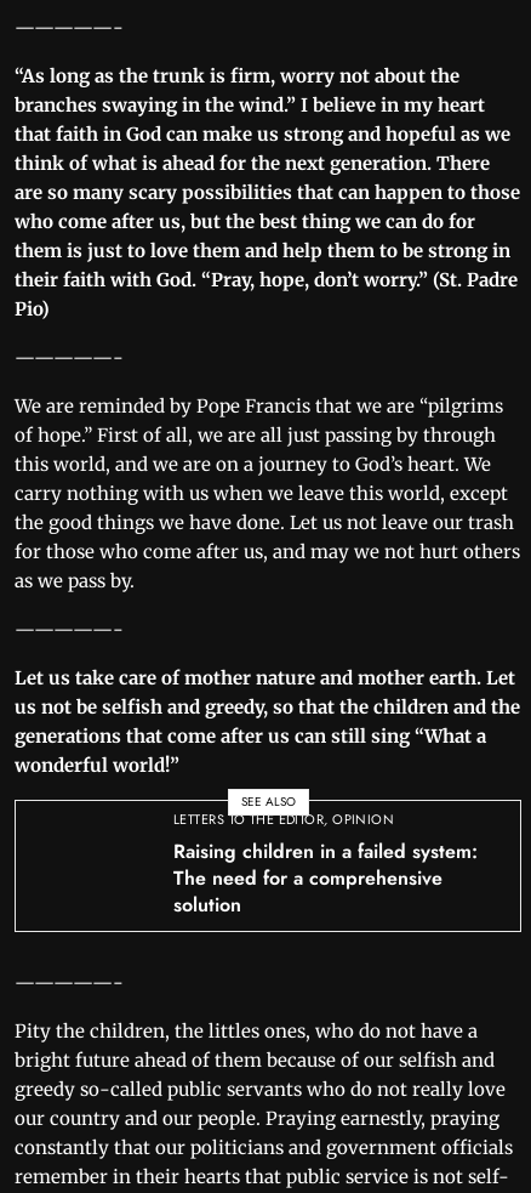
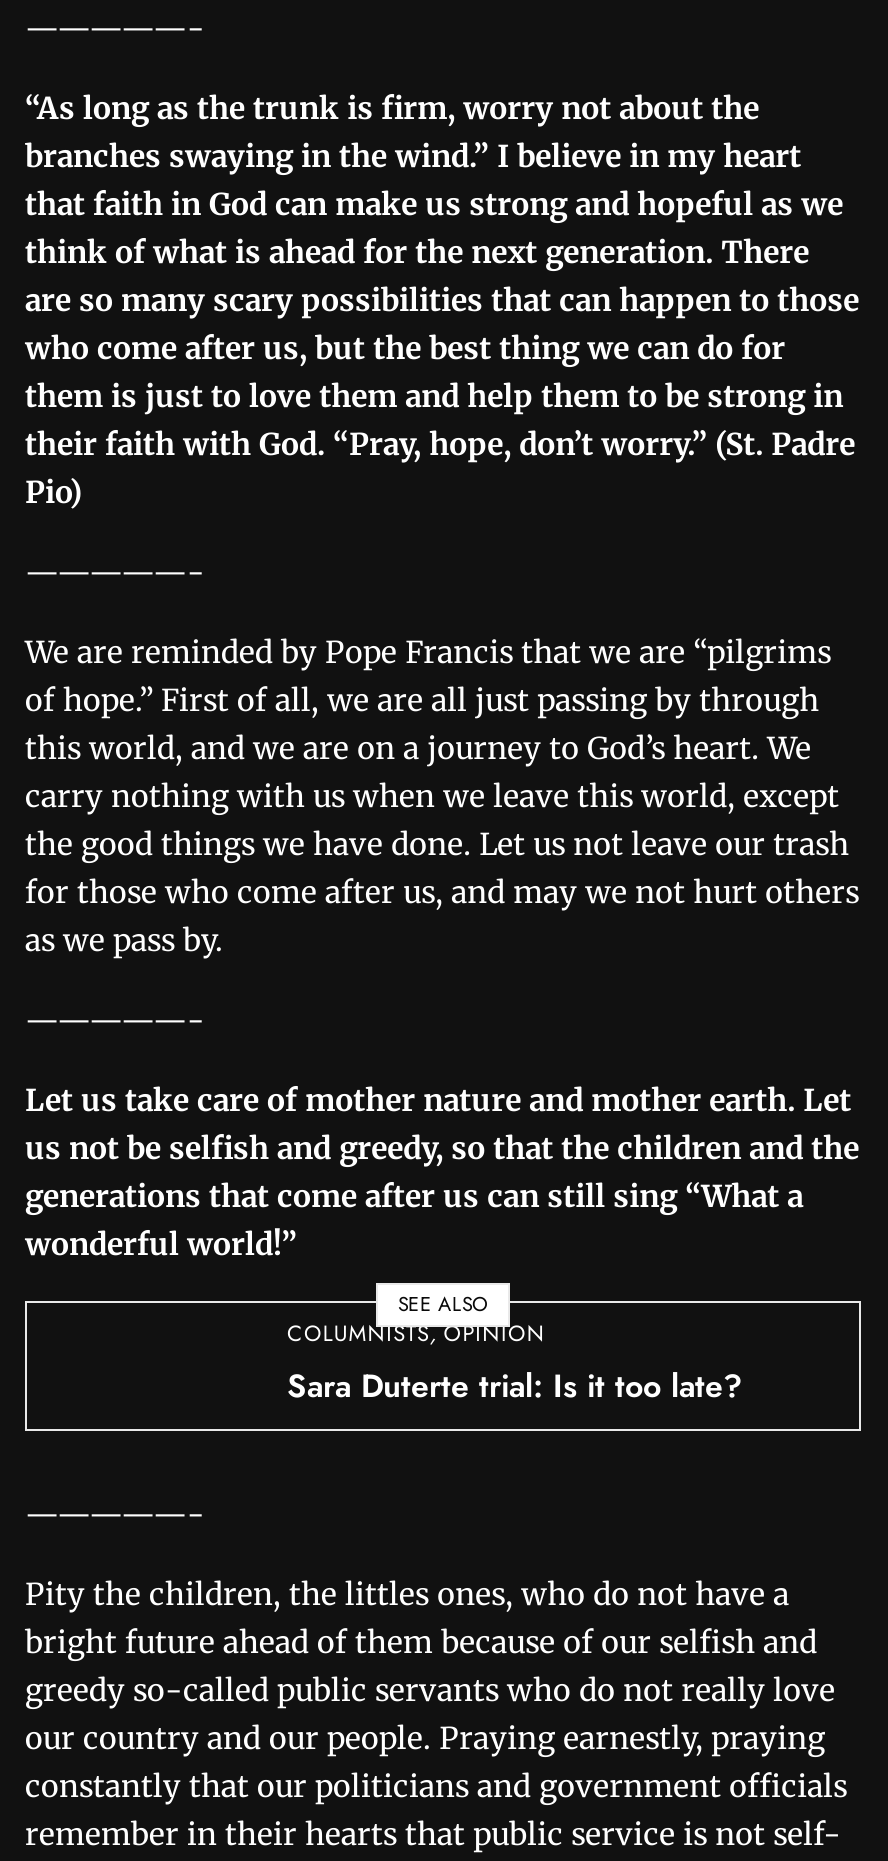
- LETTERS TO THE EDITOR, OPINION
- Raising children in a failed system:
- The need for a comprehensive
- solution
+ COLUMNISTS,OPINION
+ Sara Duterte trial: Is it too late?
